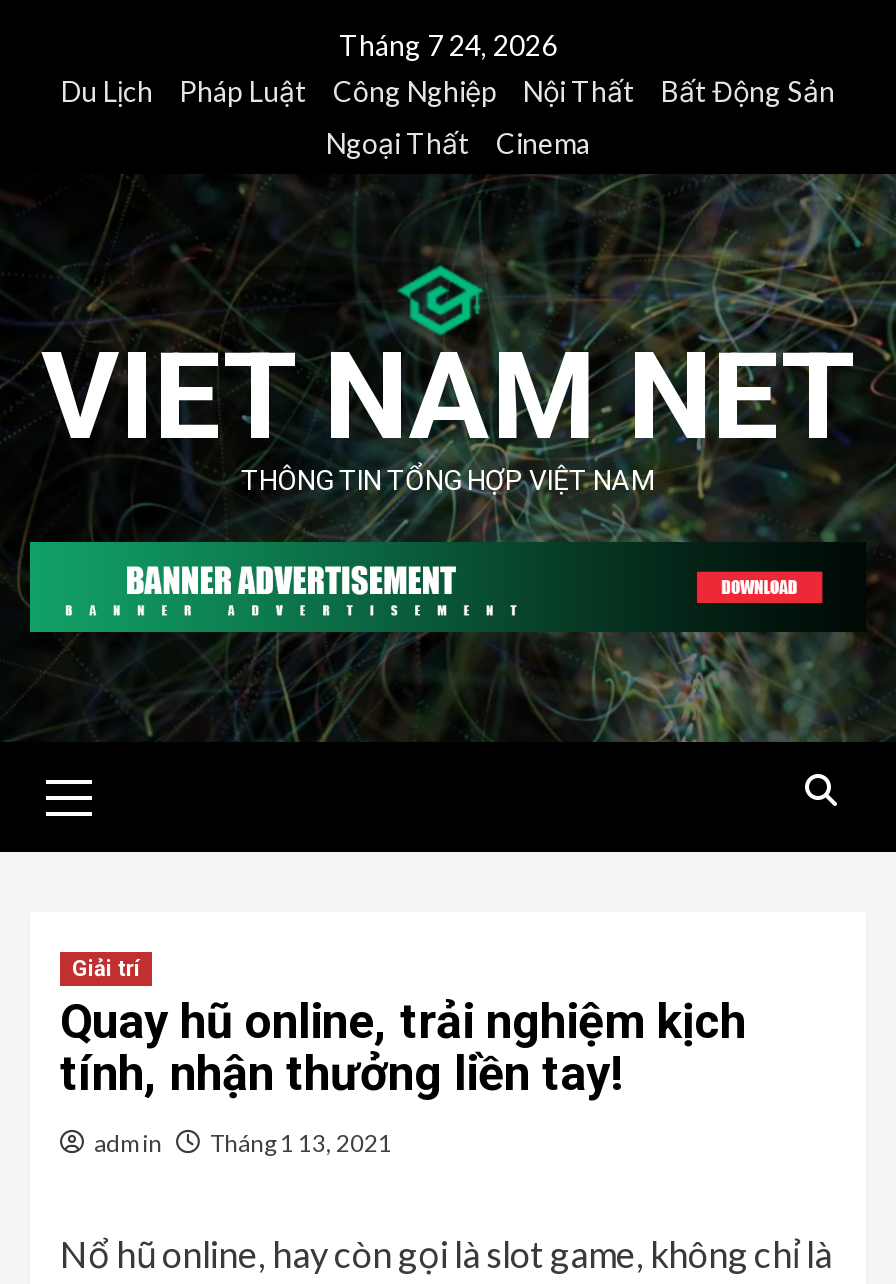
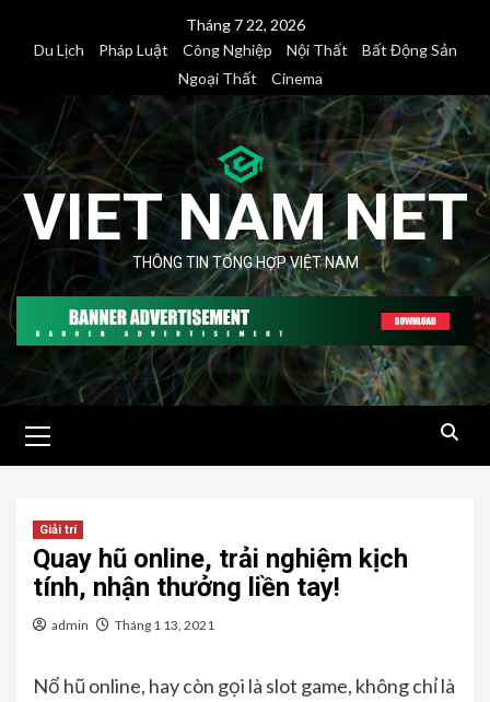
- Tháng 7 24, 2026
+ Tháng 7 22, 2026
